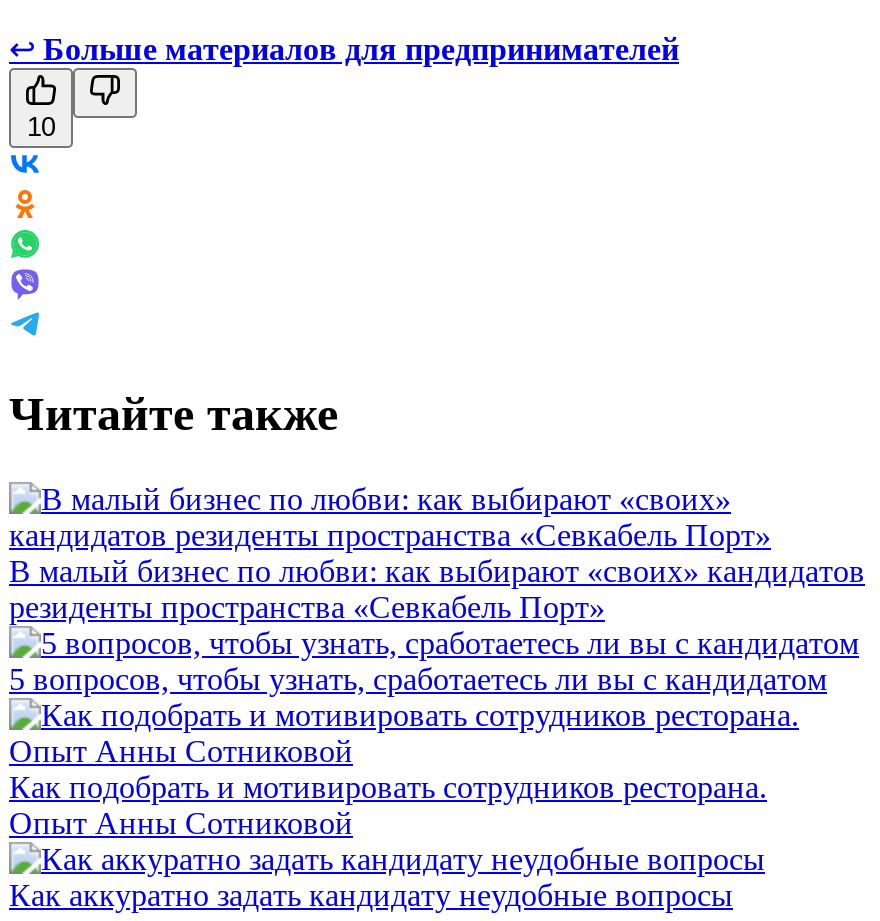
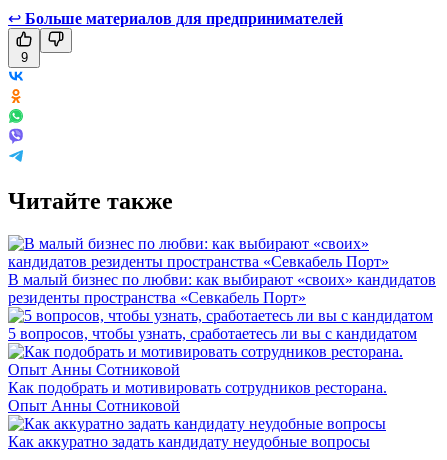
- 10
+ 9
